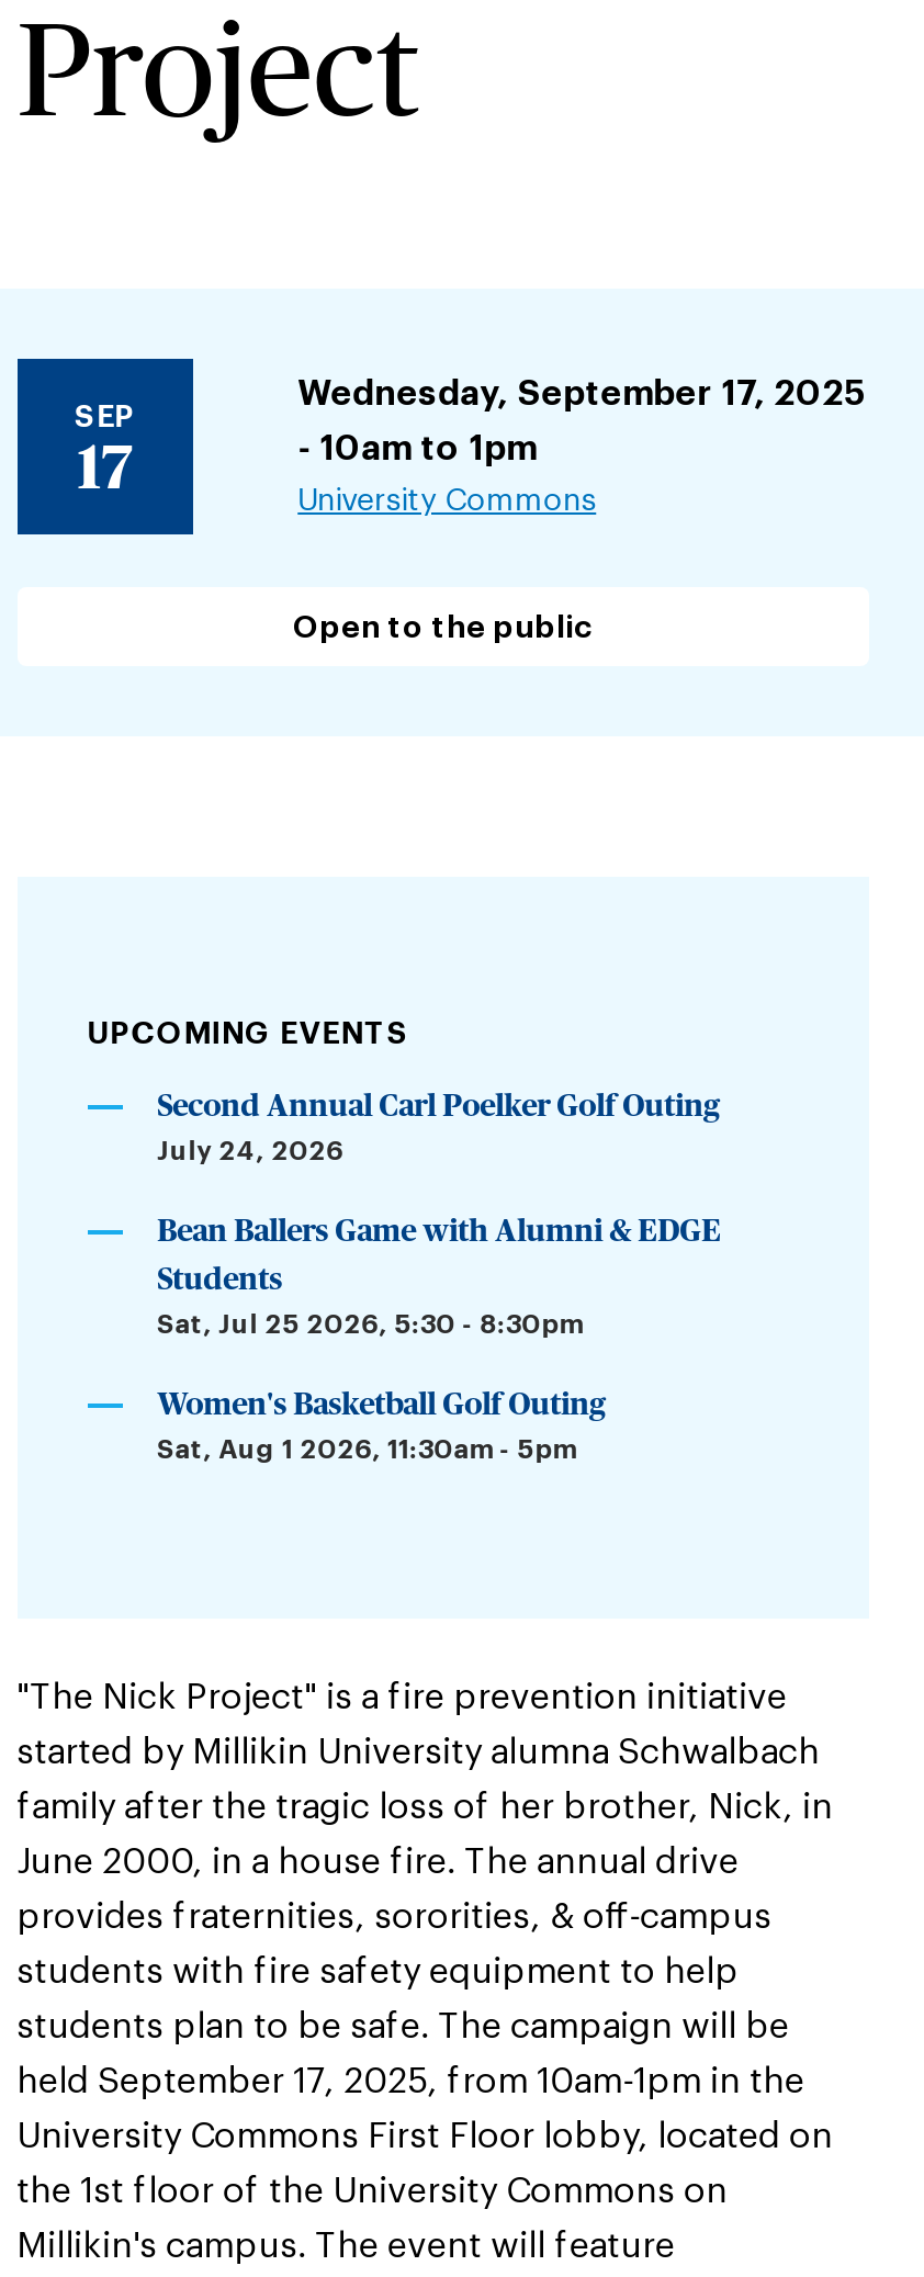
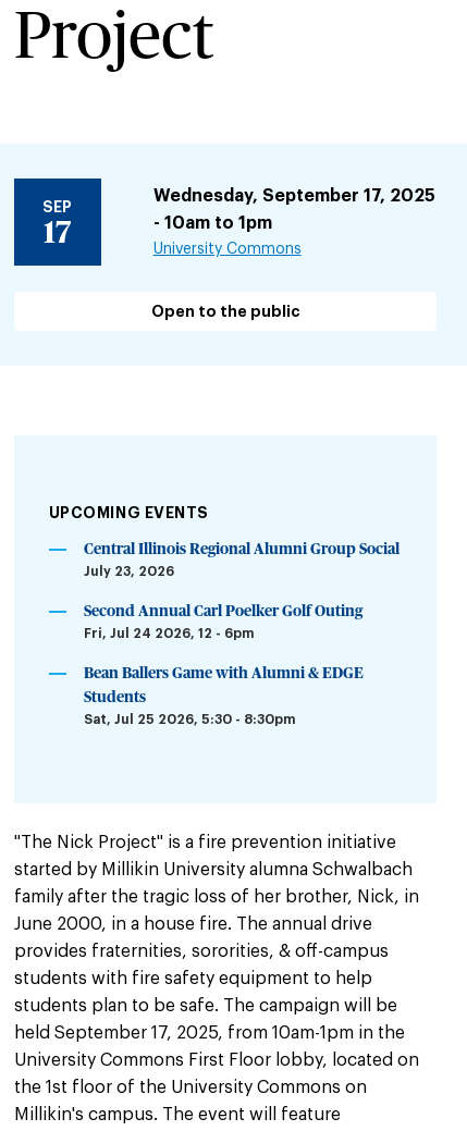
+ Central Illinois Regional Alumni Group Social
+ July 23, 2026

moved down: Second Annual Carl Poelker Golf Outing

- July 24, 2026
+ Fri, Jul 24 2026, 12 - 6pm

moved down: Bean Ballers Game with Alumni & EDGE | Students | Sat, Jul 25 2026, 5:30 - 8:30pm

- Women's Basketball Golf Outing
- Sat, Aug 1 2026, 11:30am - 5pm
